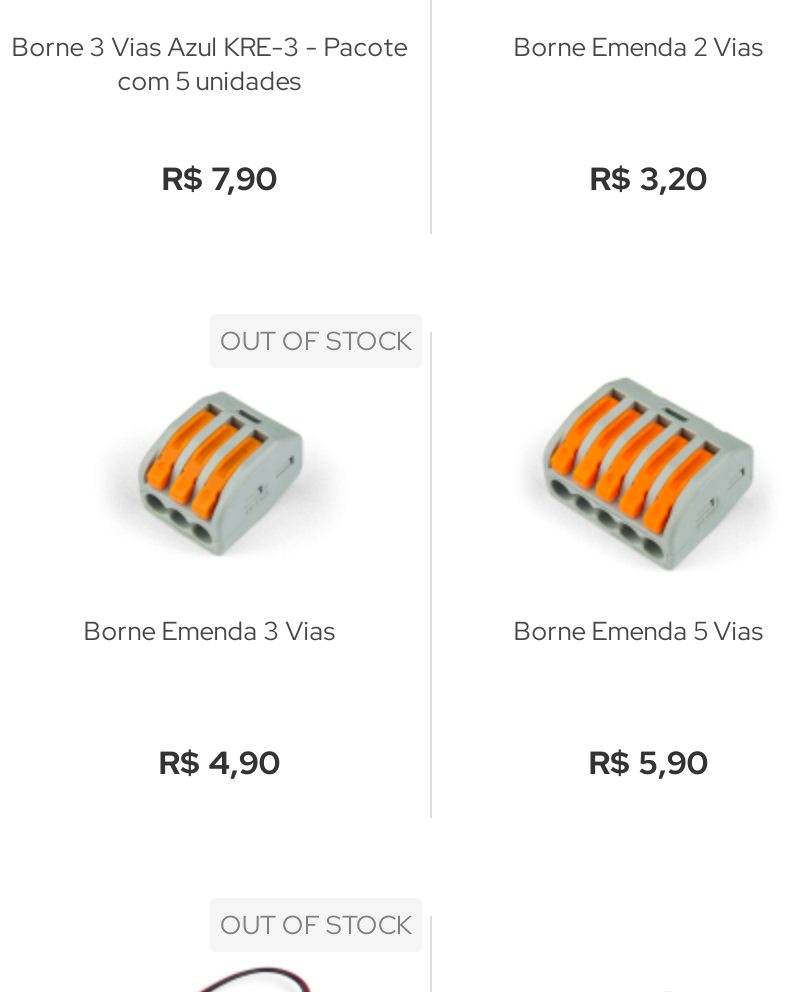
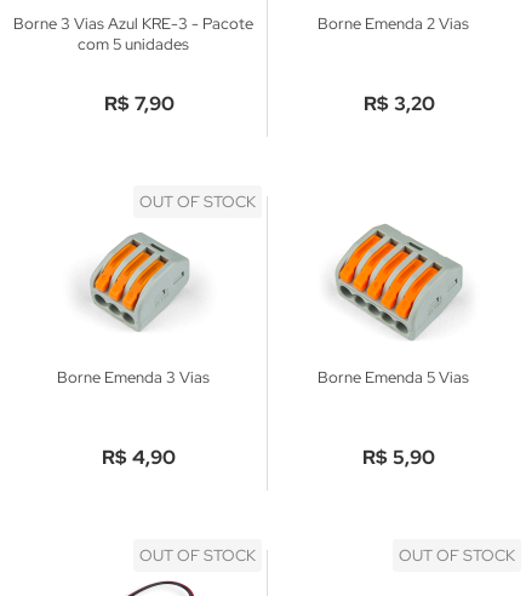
+ OUT OF STOCK
